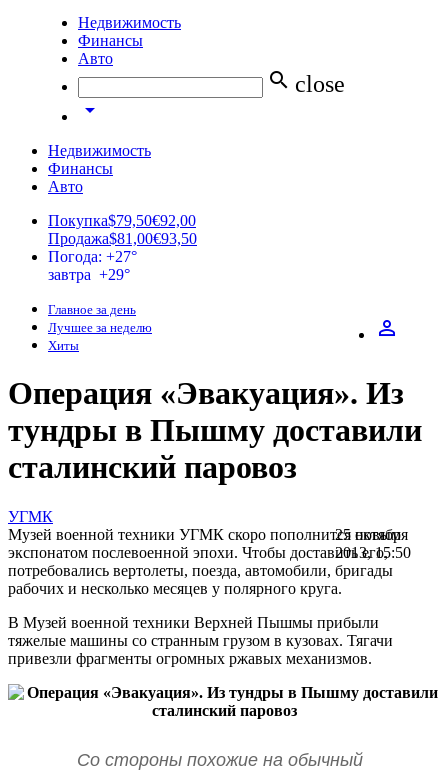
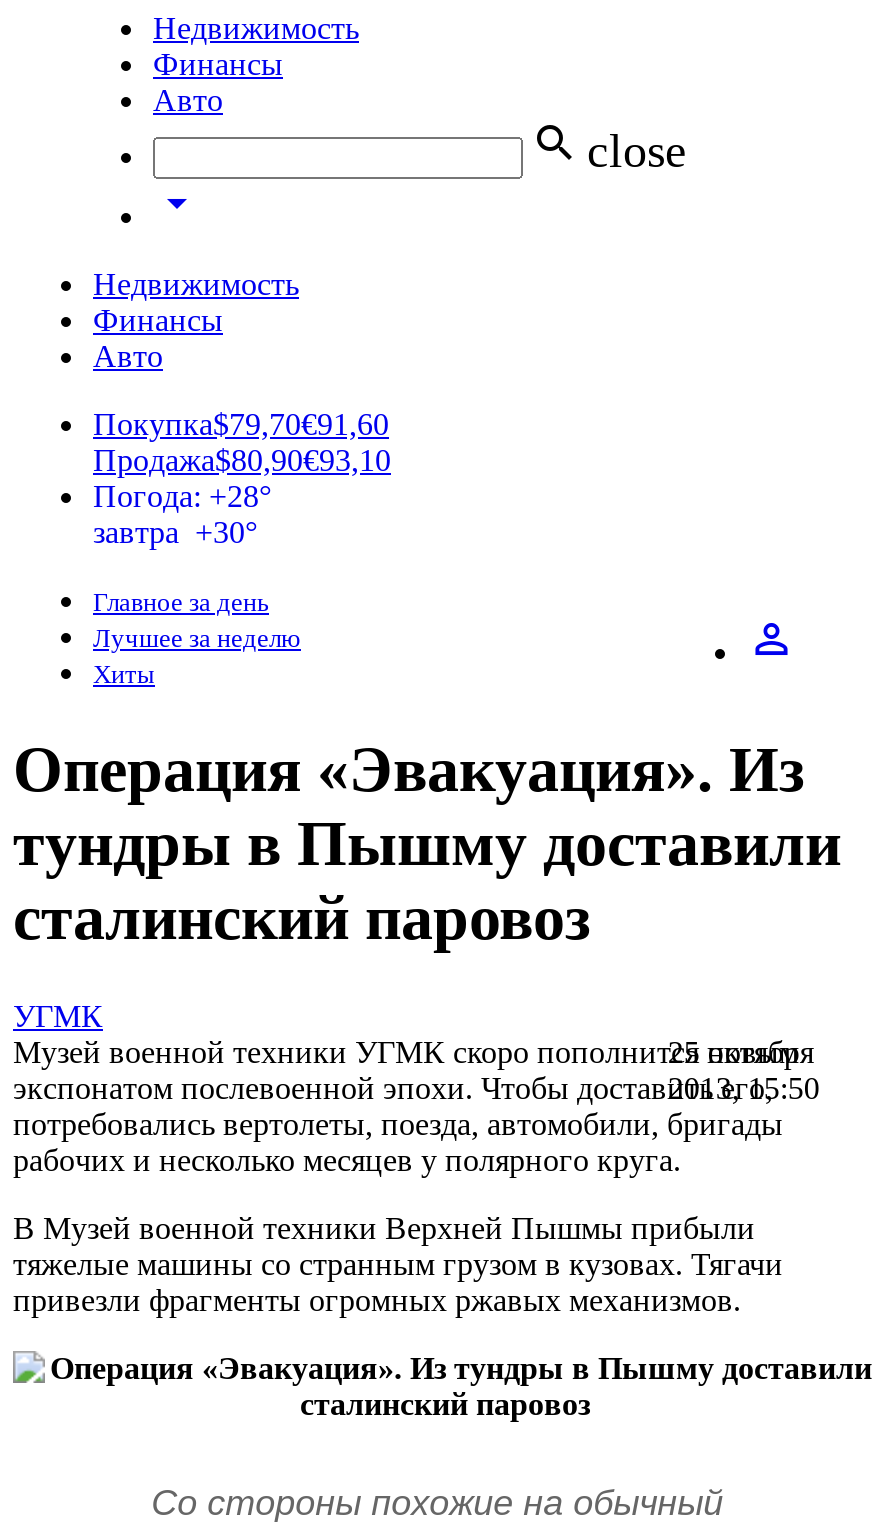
- Покупка$79,50€92,00
+ Покупка$79,70€91,60

- Продажа$81,00€93,50
+ Продажа$80,90€93,10

- Погода: +27°
+ Погода: +28°

- завтра +29°
+ завтра +30°
